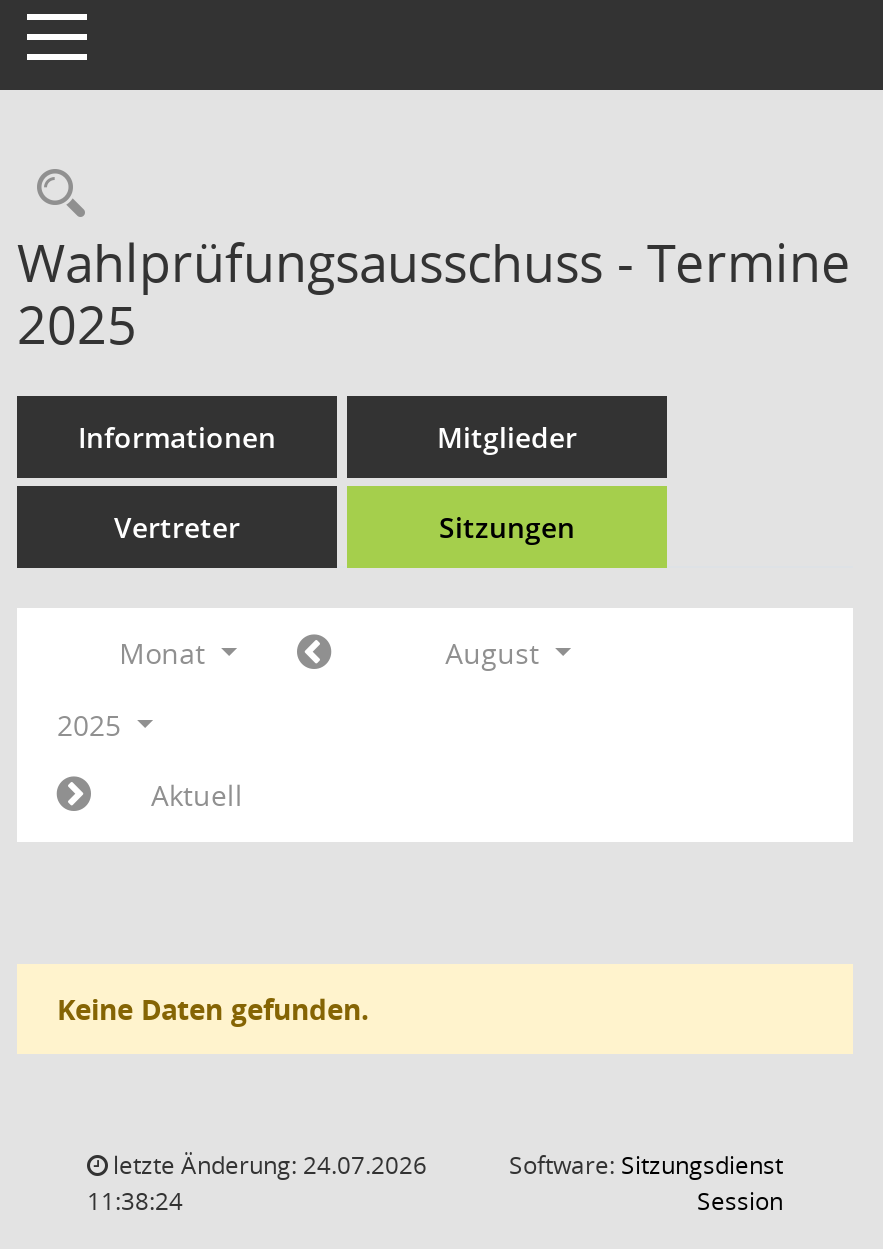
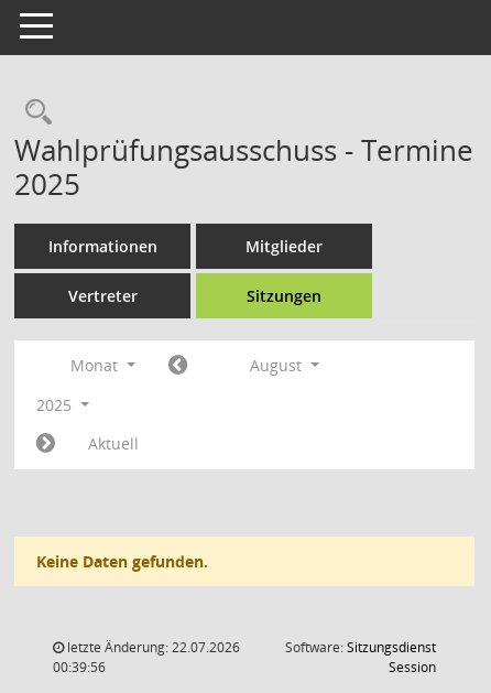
- letzte Änderung: 24.07.2026
+ letzte Änderung: 22.07.2026

- 11:38:24
+ 00:39:56
